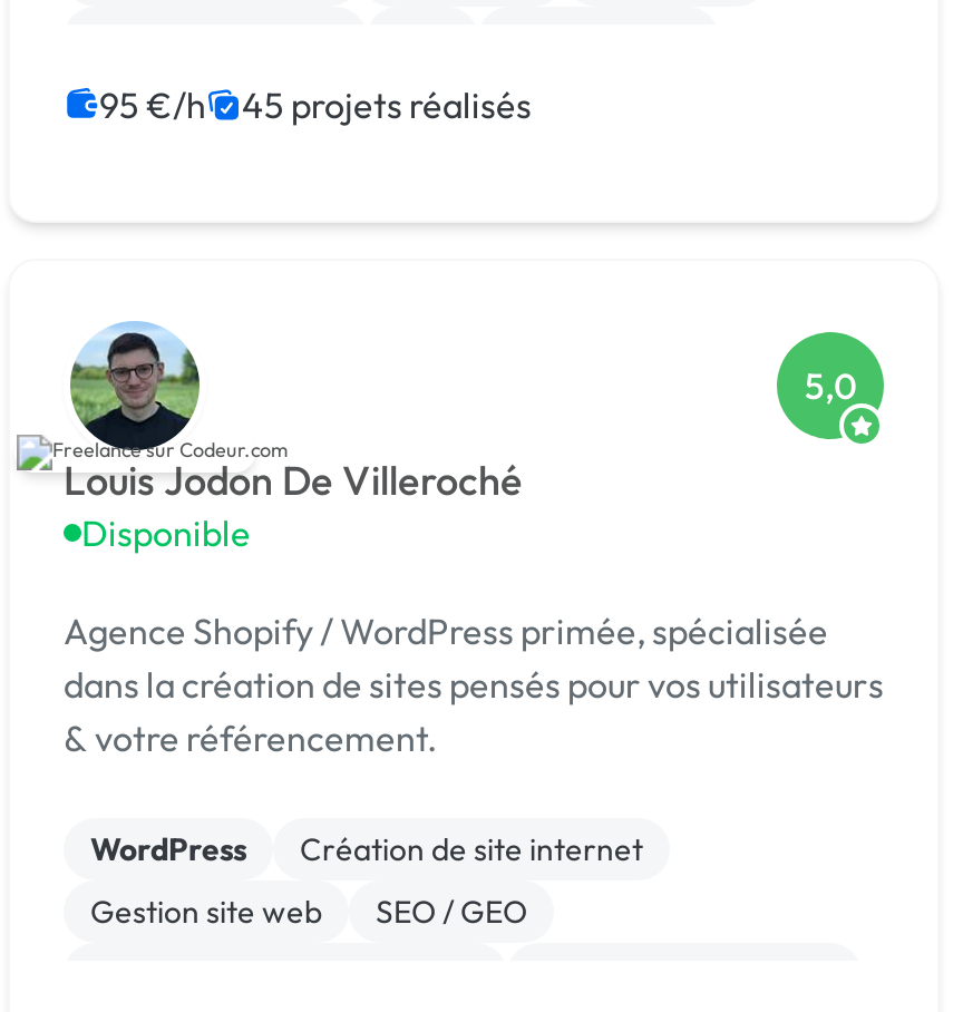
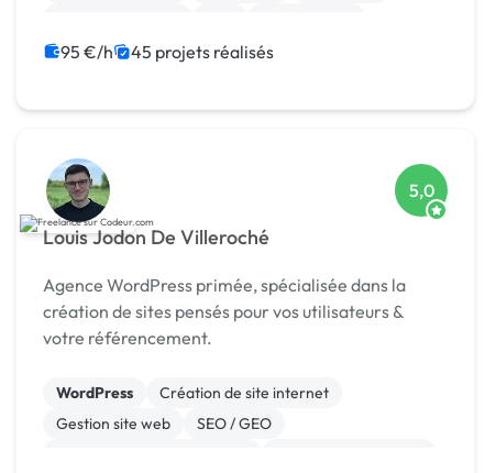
- Disponible

- Agence Shopify / WordPress primée, spécialisée
- dans la création de sites pensés pour vos utilisateurs
- & votre référencement.
+ Agence WordPress primée, spécialisée dans la
+ création de sites pensés pour vos utilisateurs &
+ votre référencement.
